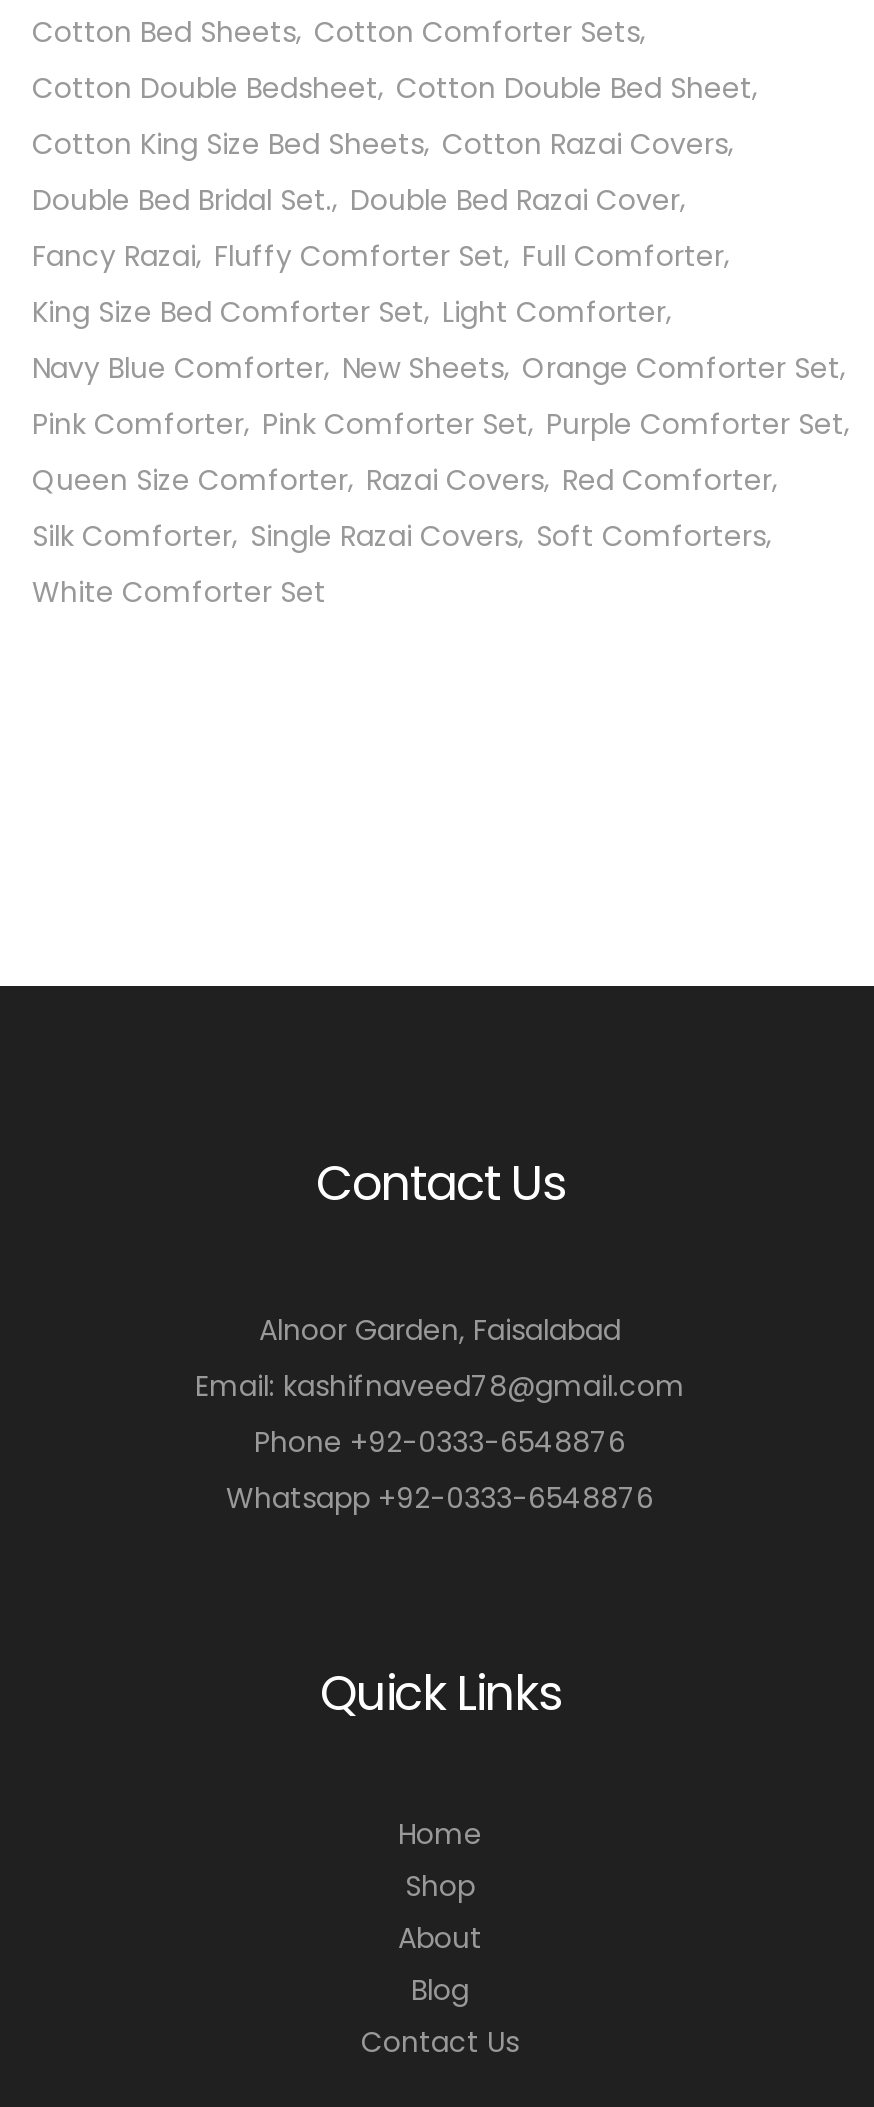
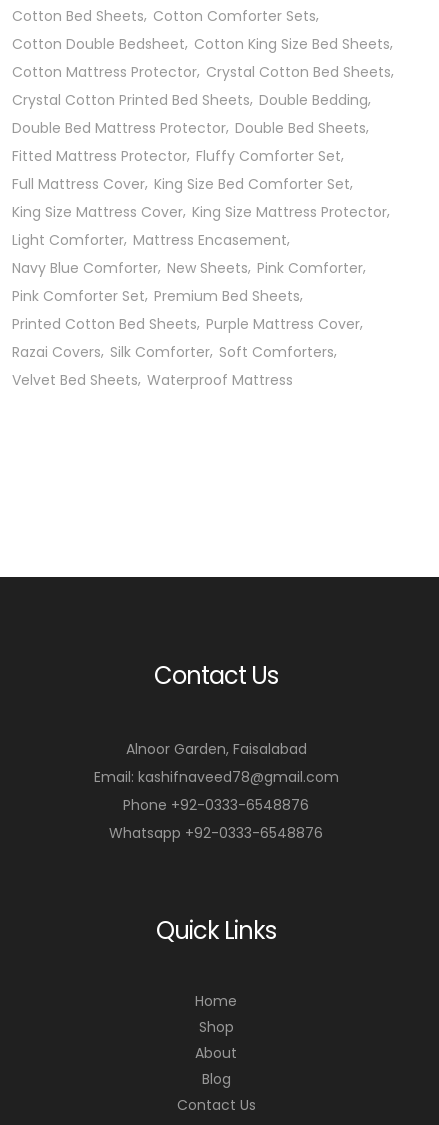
- Cotton Double Bedsheet Cotton Double Bed Sheet
- Cotton King Size Bed Sheets Cotton Razai Covers
- Double Bed Bridal Set. Double Bed Razai Cover
- Fancy Razai Fluffy Comforter Set Full Comforter
- King Size Bed Comforter Set Light Comforter
- Navy Blue Comforter New Sheets Orange Comforter Set
- Pink Comforter Pink Comforter Set Purple Comforter Set
- Queen Size Comforter Razai Covers Red Comforter
- Silk Comforter Single Razai Covers Soft Comforters
- White Comforter Set
+ Cotton Double Bedsheet Cotton King Size Bed Sheets
+ Cotton Mattress Protector Crystal Cotton Bed Sheets
+ Crystal Cotton Printed Bed Sheets Double Bedding
+ Double Bed Mattress Protector Double Bed Sheets
+ Fitted Mattress Protector Fluffy Comforter Set
+ Full Mattress Cover King Size Bed Comforter Set
+ King Size Mattress Cover King Size Mattress Protector
+ Light Comforter Mattress Encasement
+ Navy Blue Comforter New Sheets Pink Comforter
+ Pink Comforter Set Premium Bed Sheets
+ Printed Cotton Bed Sheets Purple Mattress Cover
+ Razai Covers Silk Comforter Soft Comforters
+ Velvet Bed Sheets Waterproof Mattress
